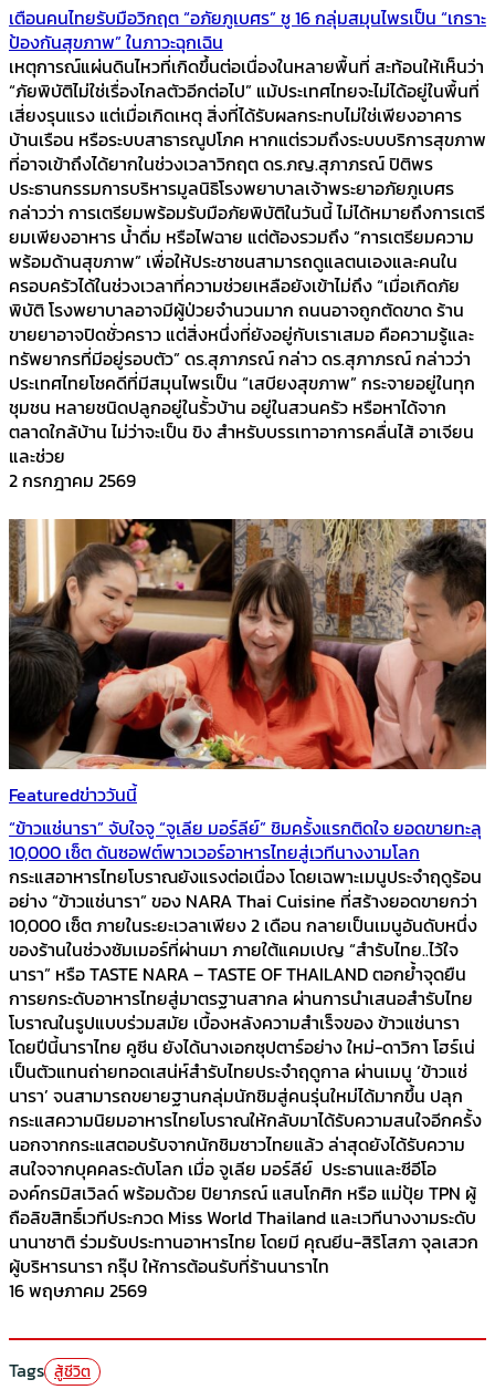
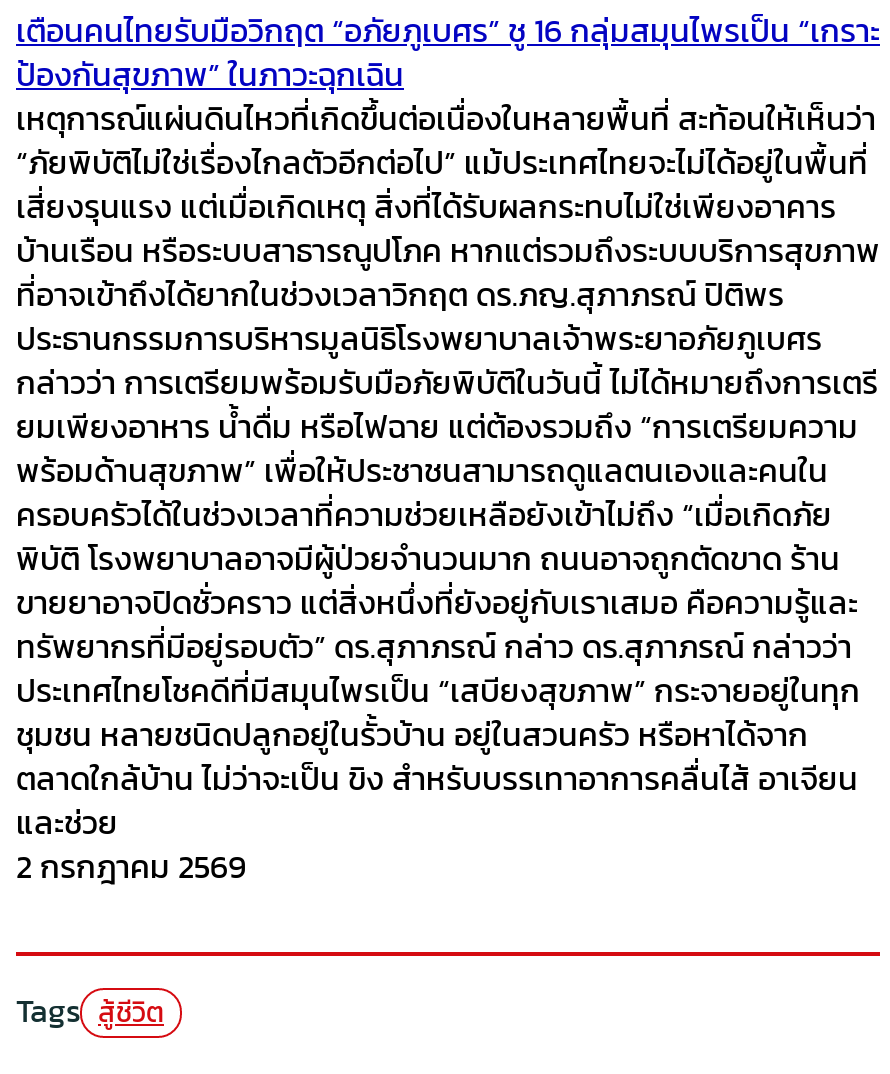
- [image]
- Featuredข่าววันนี้
- “ข้าวแช่นารา” จับใจจู “จูเลีย มอร์ลีย์” ชิมครั้งแรกติดใจ ยอดขายทะลุ
- 10,000 เซ็ต ดันซอฟต์พาวเวอร์อาหารไทยสู่เวทีนางงามโลก
- กระแสอาหารไทยโบราณยังแรงต่อเนื่อง โดยเฉพาะเมนูประจำฤดูร้อน
- อย่าง “ข้าวแช่นารา” ของ NARA Thai Cuisine ที่สร้างยอดขายกว่า
- 10,000 เซ็ต ภายในระยะเวลาเพียง 2 เดือน กลายเป็นเมนูอันดับหนึ่ง
- ของร้านในช่วงซัมเมอร์ที่ผ่านมา ภายใต้แคมเปญ “สำรับไทย..ไว้ใจ
- นารา” หรือ TASTE NARA – TASTE OF THAILAND ตอกย้ำจุดยืน
- การยกระดับอาหารไทยสู่มาตรฐานสากล ผ่านการนำเสนอสำรับไทย
- โบราณในรูปแบบร่วมสมัย เบื้องหลังความสำเร็จของ ข้าวแช่นารา
- โดยปีนี้นาราไทย คูซีน ยังได้นางเอกซุปตาร์อย่าง ใหม่-ดาวิกา โฮร์เน่
- เป็นตัวแทนถ่ายทอดเสน่ห์สำรับไทยประจำฤดูกาล ผ่านเมนู ‘ข้าวแช่
- นารา’ จนสามารถขยายฐานกลุ่มนักชิมสู่คนรุ่นใหม่ได้มากขึ้น ปลุก
- กระแสความนิยมอาหารไทยโบราณให้กลับมาได้รับความสนใจอีกครั้ง
- นอกจากกระแสตอบรับจากนักชิมชาวไทยแล้ว ล่าสุดยังได้รับความ
- สนใจจากบุคคลระดับโลก เมื่อ จูเลีย มอร์ลีย์ ประธานและซีอีโอ
- องค์กรมิสเวิลด์ พร้อมด้วย ปิยาภรณ์ แสนโกศิก หรือ แม่ปุ้ย TPN ผู้
- ถือลิขสิทธิ์เวทีประกวด Miss World Thailand และเวทีนางงามระดับ
- นานาชาติ ร่วมรับประทานอาหารไทย โดยมี คุณยีน-สิริโสภา จุลเสวก
- ผู้บริหารนารา กรุ๊ป ให้การต้อนรับที่ร้านนาราไท
- 16 พฤษภาคม 2569
